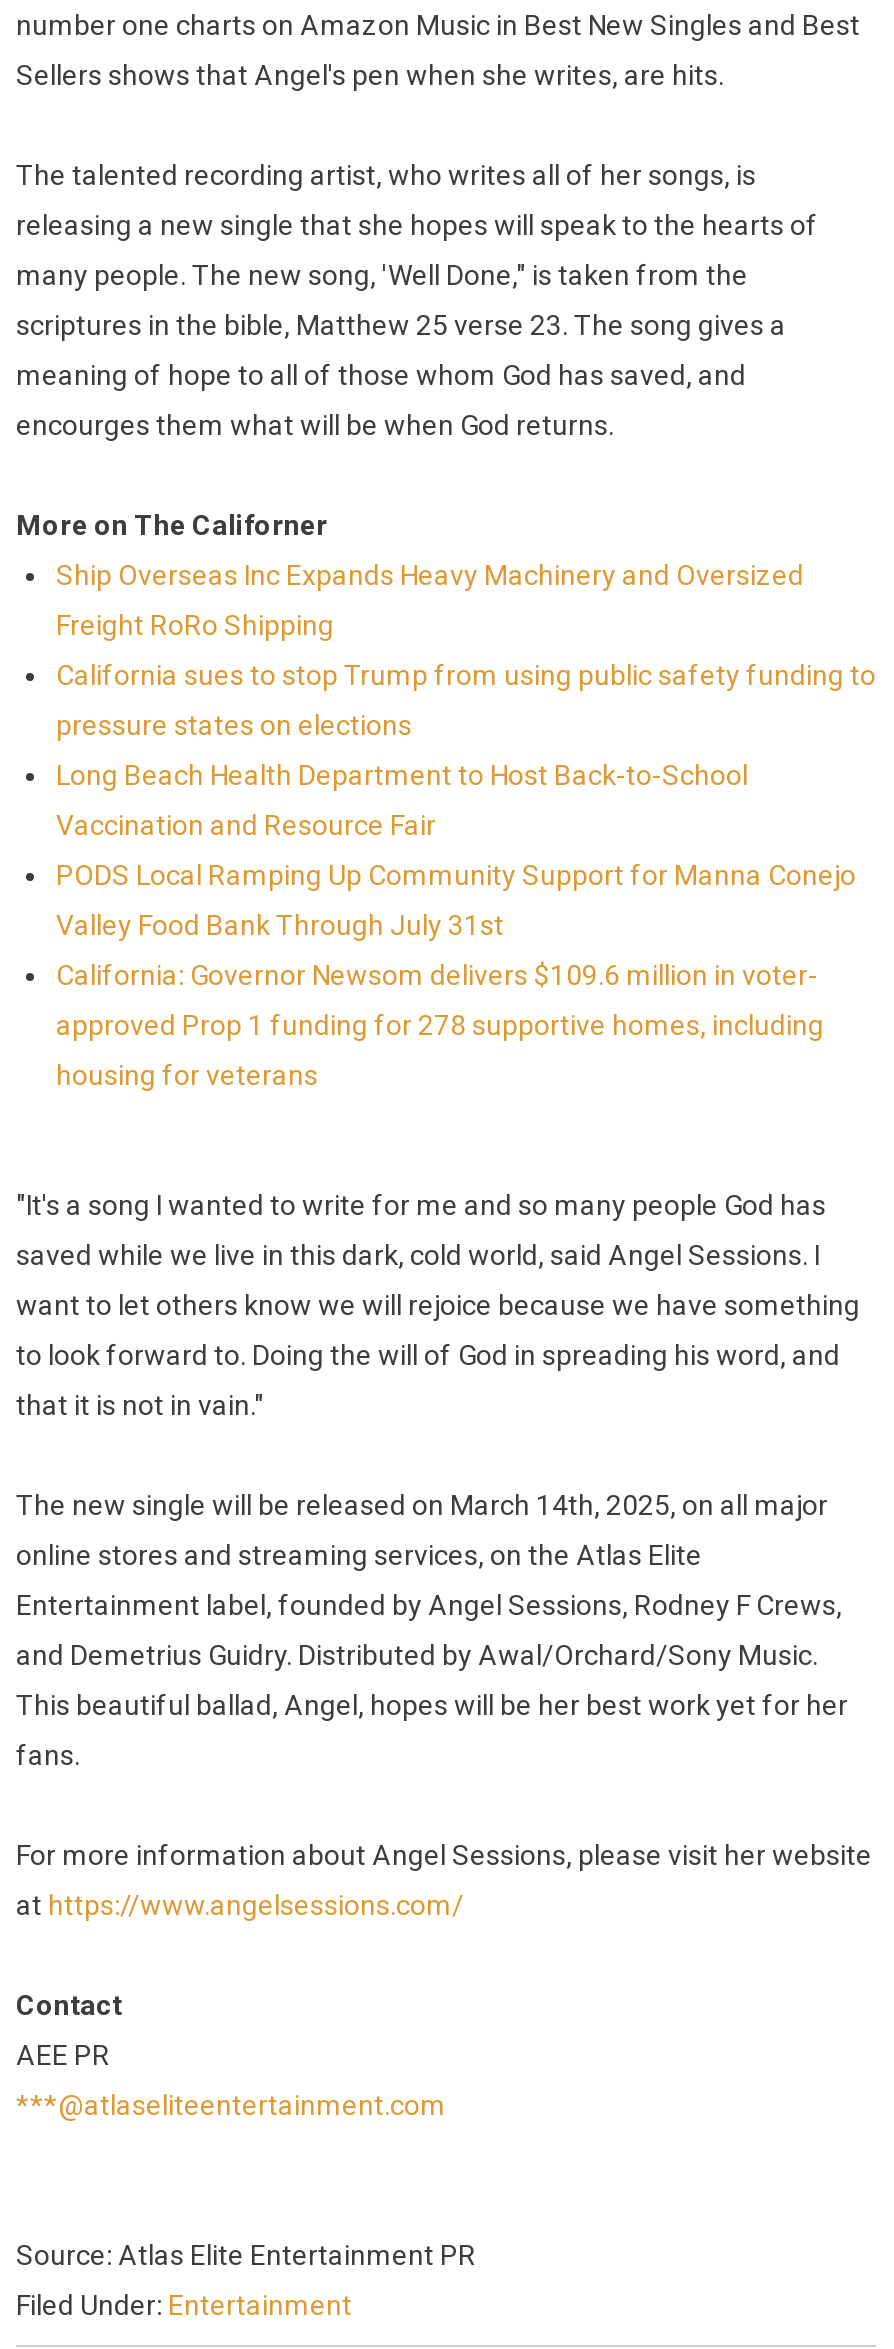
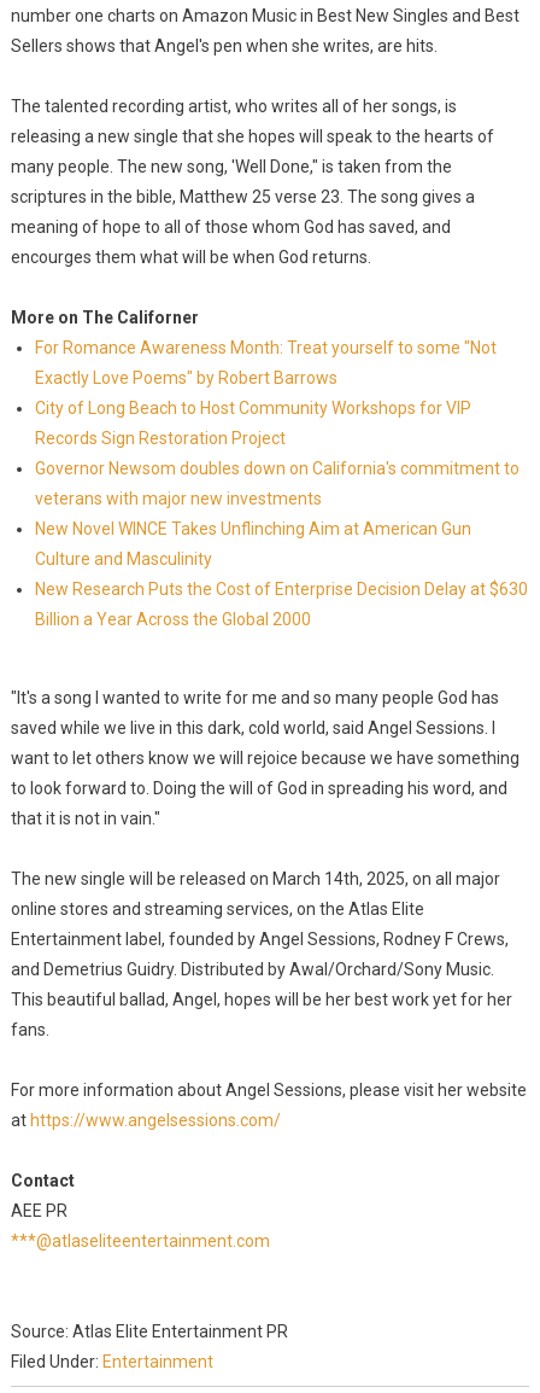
- Ship Overseas Inc Expands Heavy Machinery and Oversized
- Freight RoRo Shipping
- California sues to stop Trump from using public safety funding to
- pressure states on elections
- Long Beach Health Department to Host Back-to-School
- Vaccination and Resource Fair
- PODS Local Ramping Up Community Support for Manna Conejo
- Valley Food Bank Through July 31st
- California: Governor Newsom delivers $109.6 million in voter-
- approved Prop 1 funding for 278 supportive homes, including
- housing for veterans
+ For Romance Awareness Month: Treat yourself to some "Not
+ Exactly Love Poems" by Robert Barrows
+ City of Long Beach to Host Community Workshops for VIP
+ Records Sign Restoration Project
+ Governor Newsom doubles down on California's commitment to
+ veterans with major new investments
+ New Novel WINCE Takes Unflinching Aim at American Gun
+ Culture and Masculinity
+ New Research Puts the Cost of Enterprise Decision Delay at $630
+ Billion a Year Across the Global 2000
